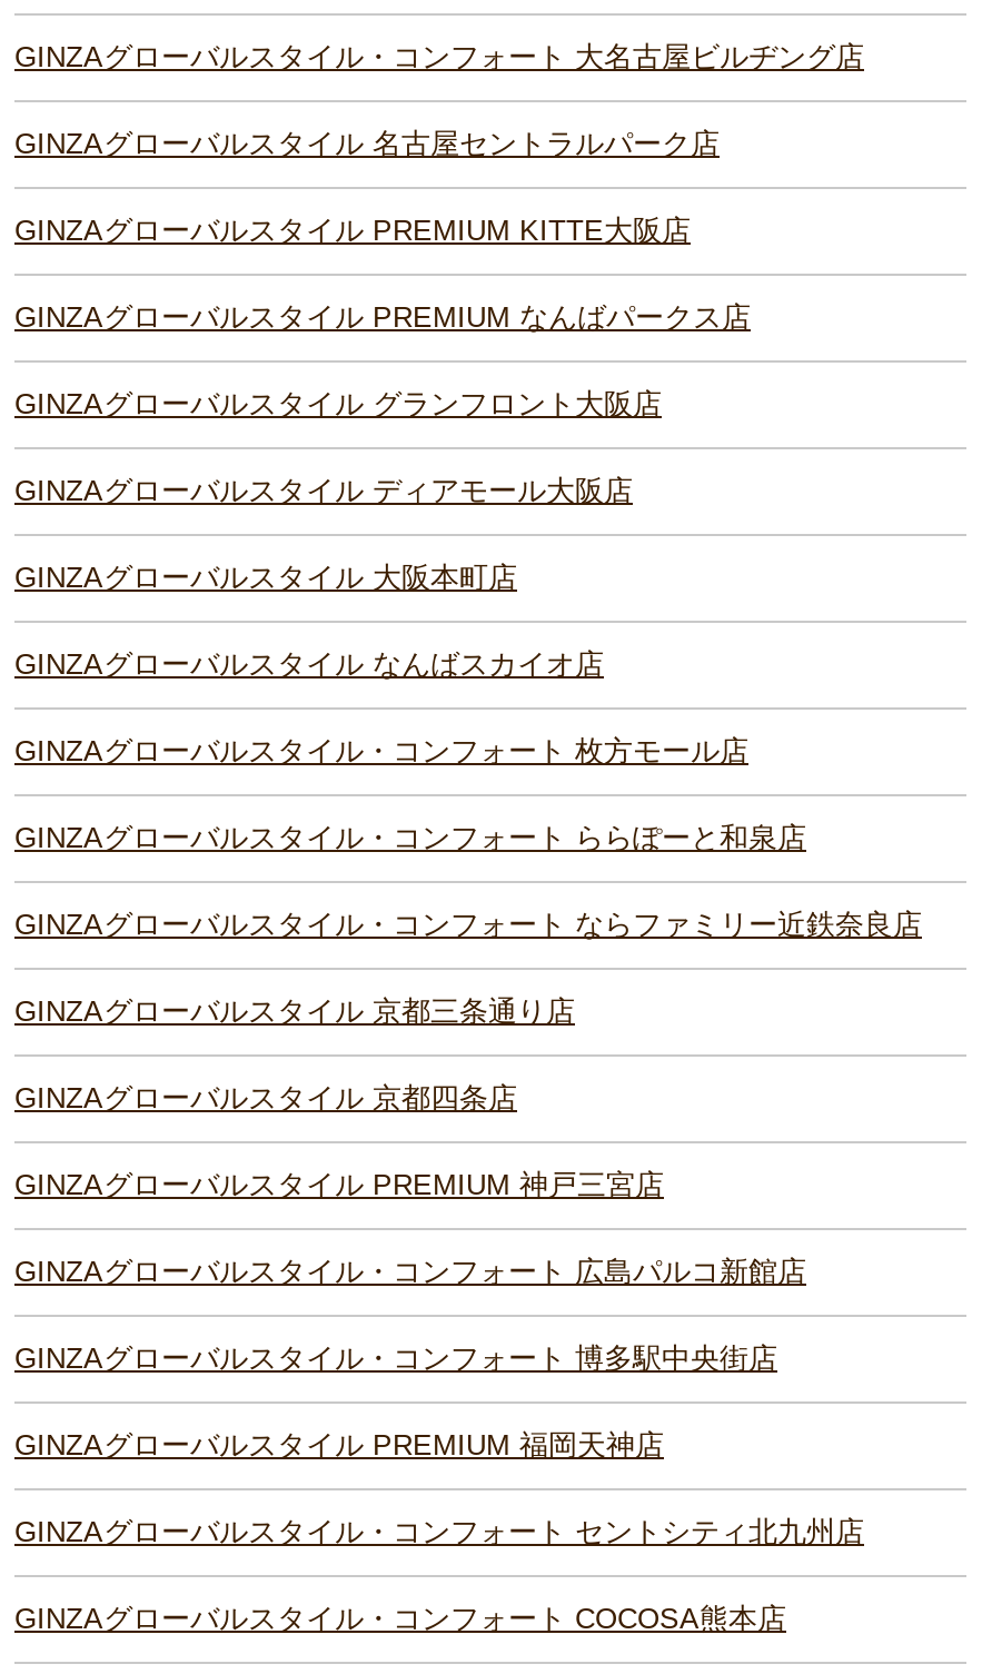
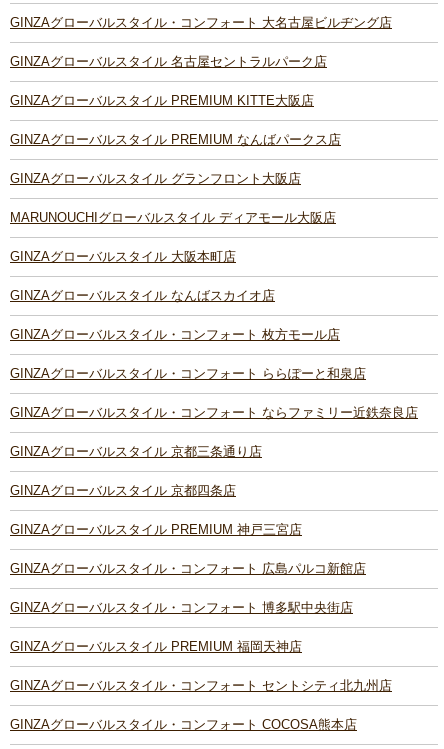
- GINZAグローバルスタイル ディアモール大阪店
+ MARUNOUCHIグローバルスタイル ディアモール大阪店
